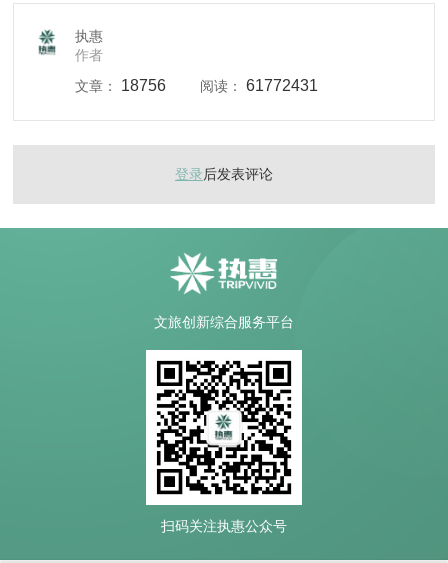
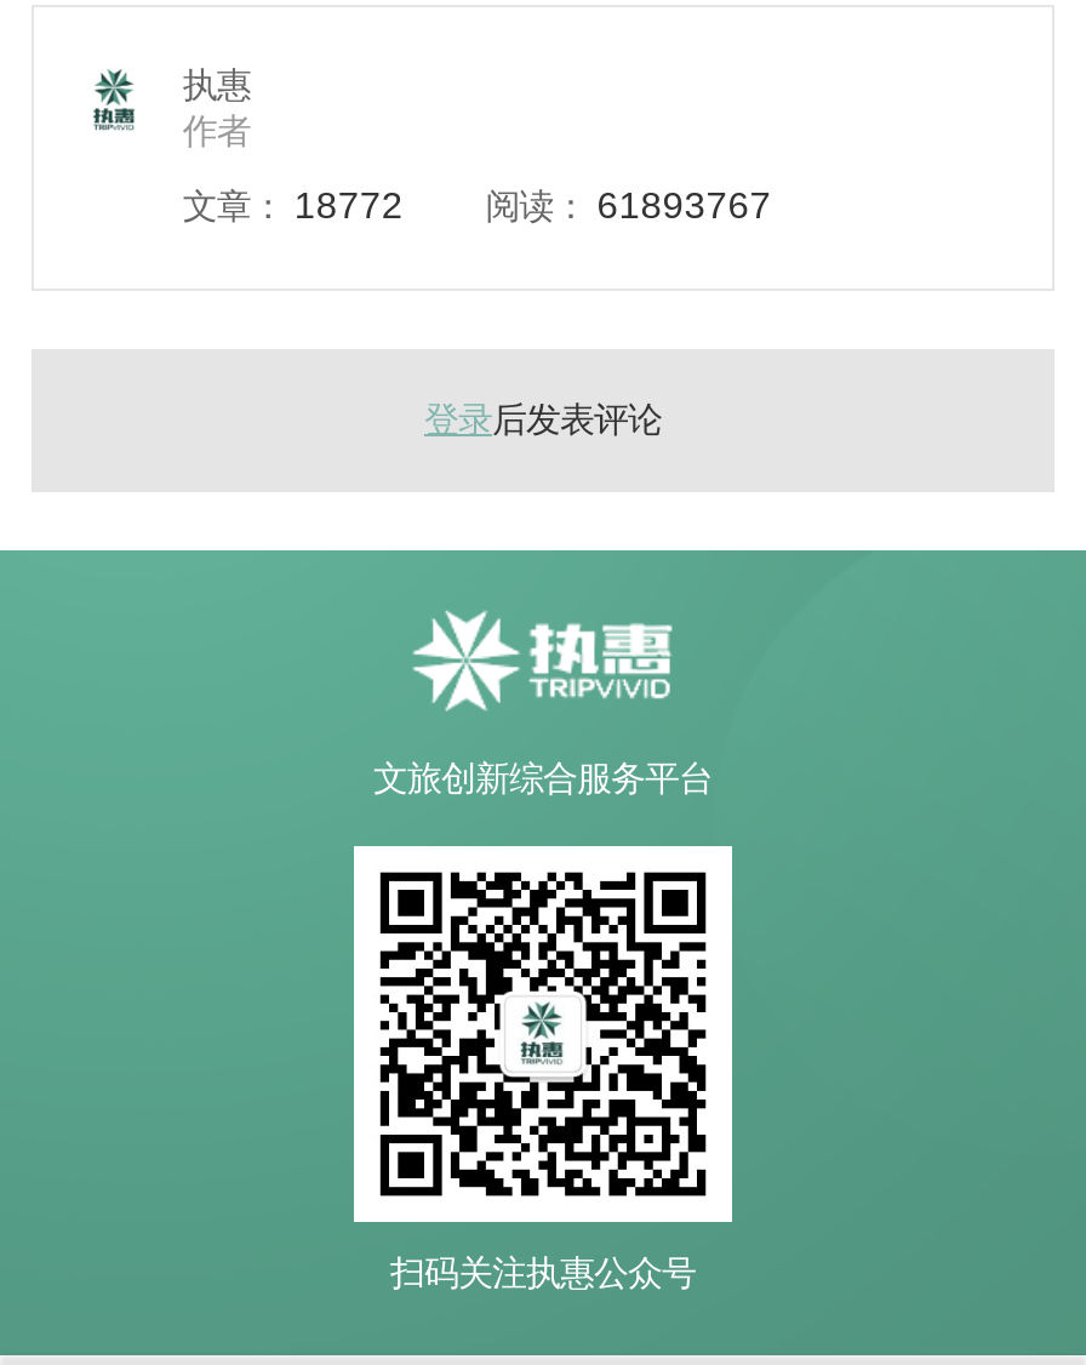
- 文章： 18756
+ 文章： 18772

- 阅读： 61772431
+ 阅读： 61893767
